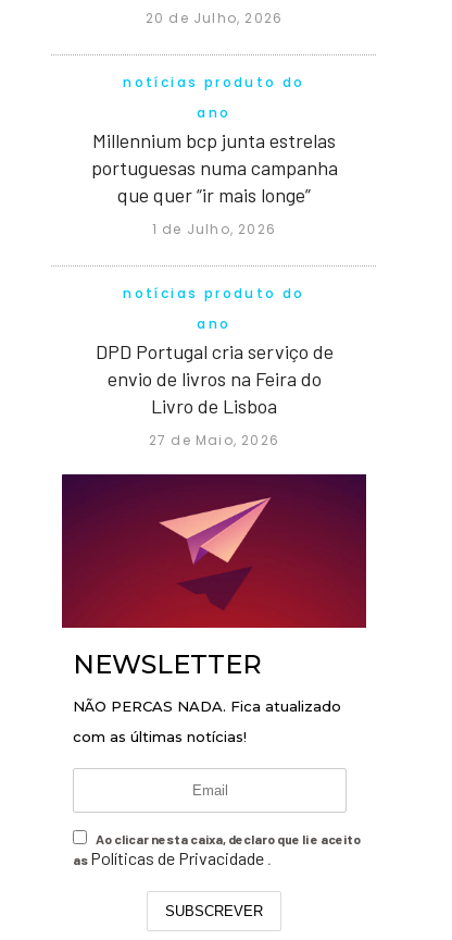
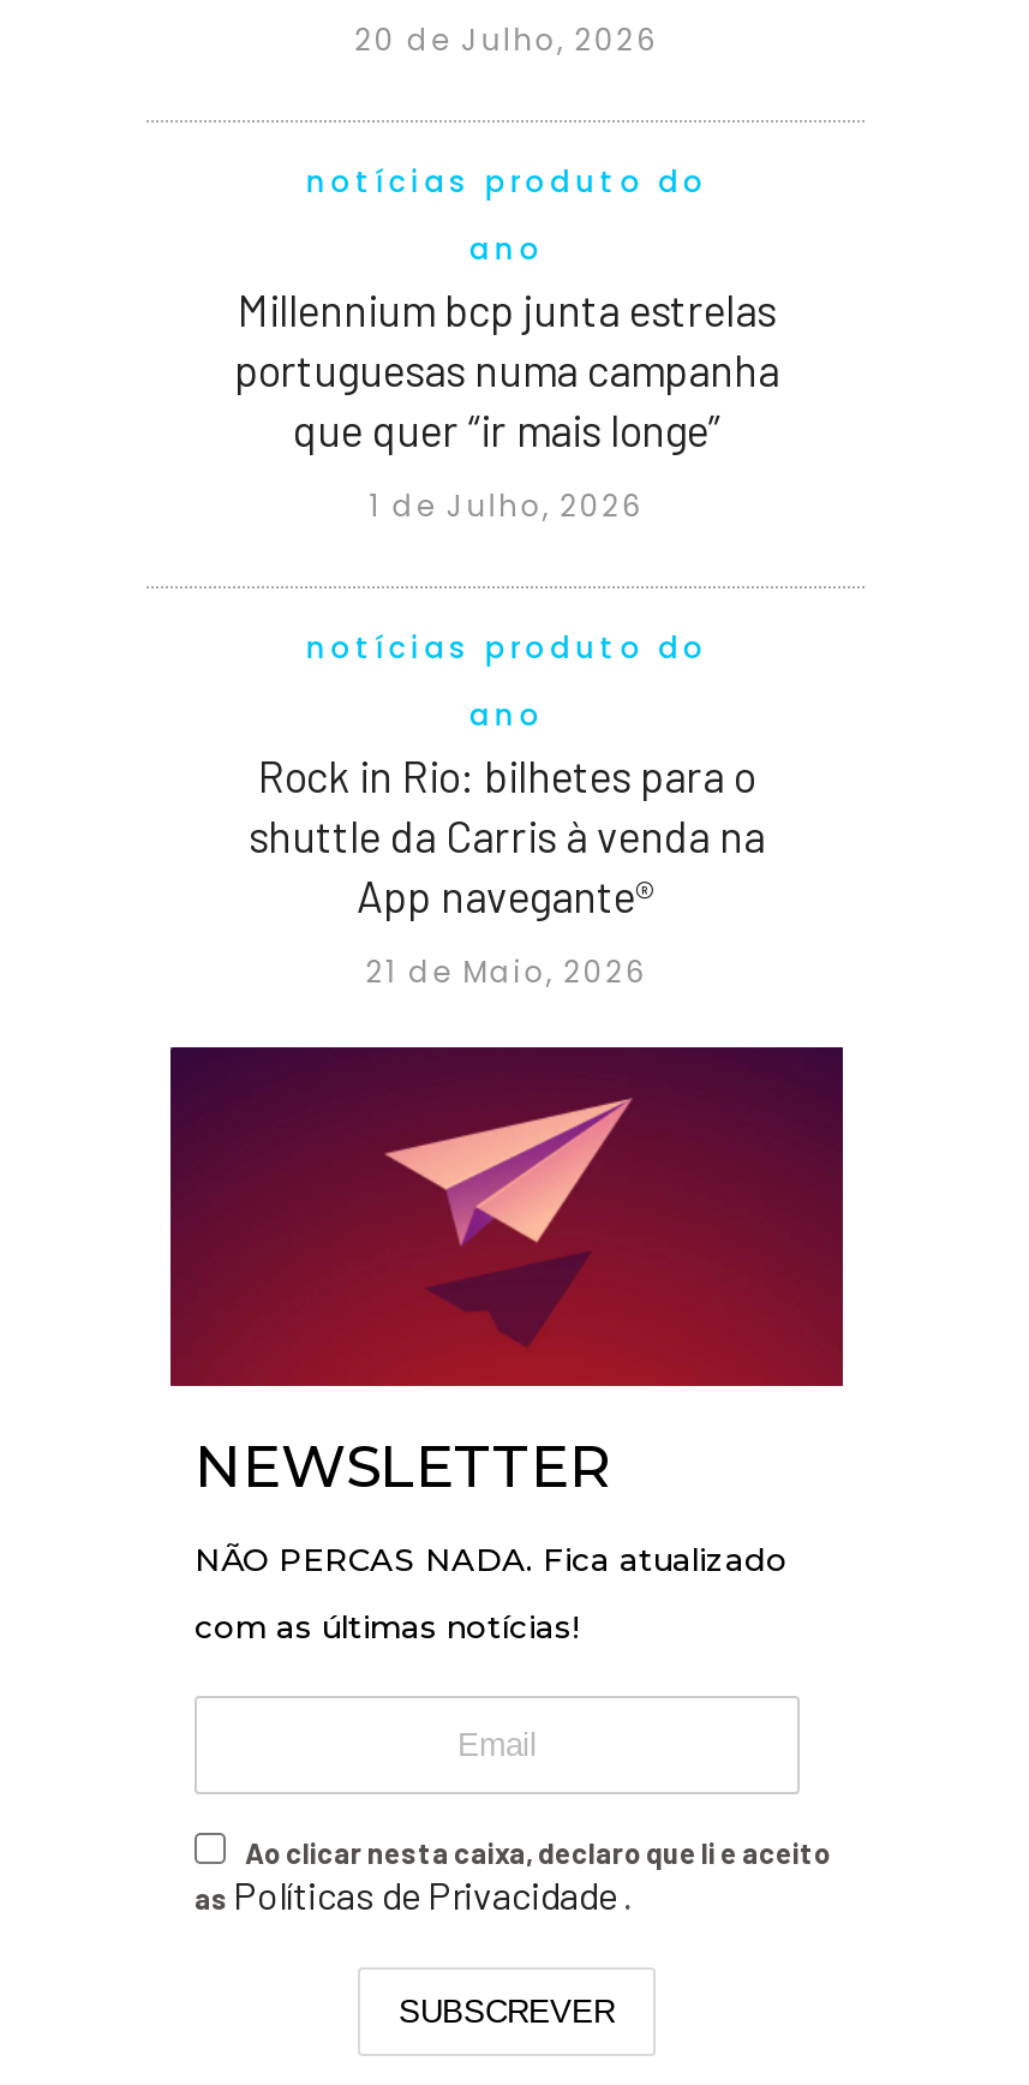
- DPD Portugal cria serviço de
- envio de livros na Feira do
- Livro de Lisboa
+ Rock in Rio: bilhetes para o
+ shuttle da Carris à venda na
+ App navegante®

- 27 de Maio, 2026
+ 21 de Maio, 2026
